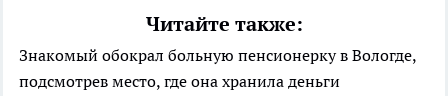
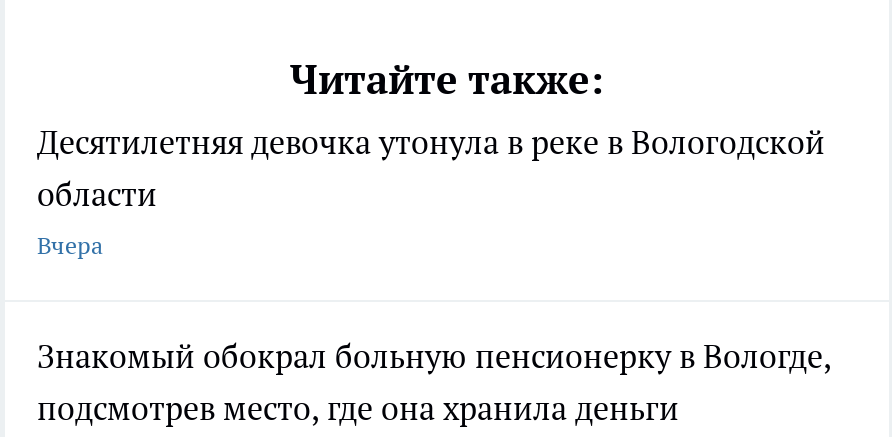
+ Десятилетняя девочка утонула в реке в Вологодской
+ области
+ Вчера
